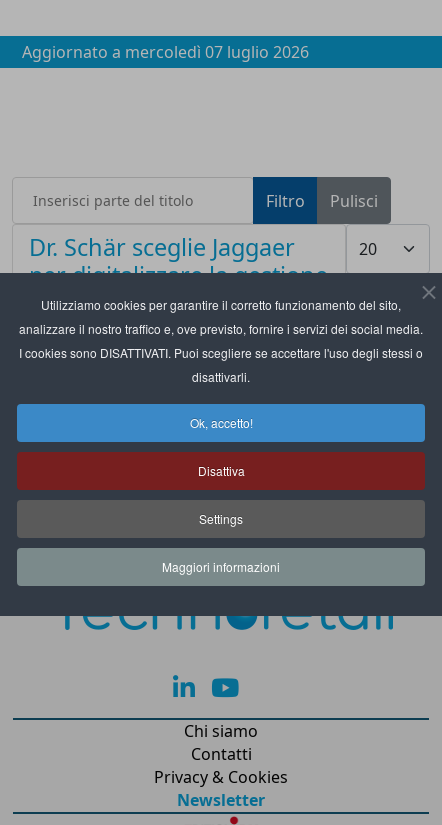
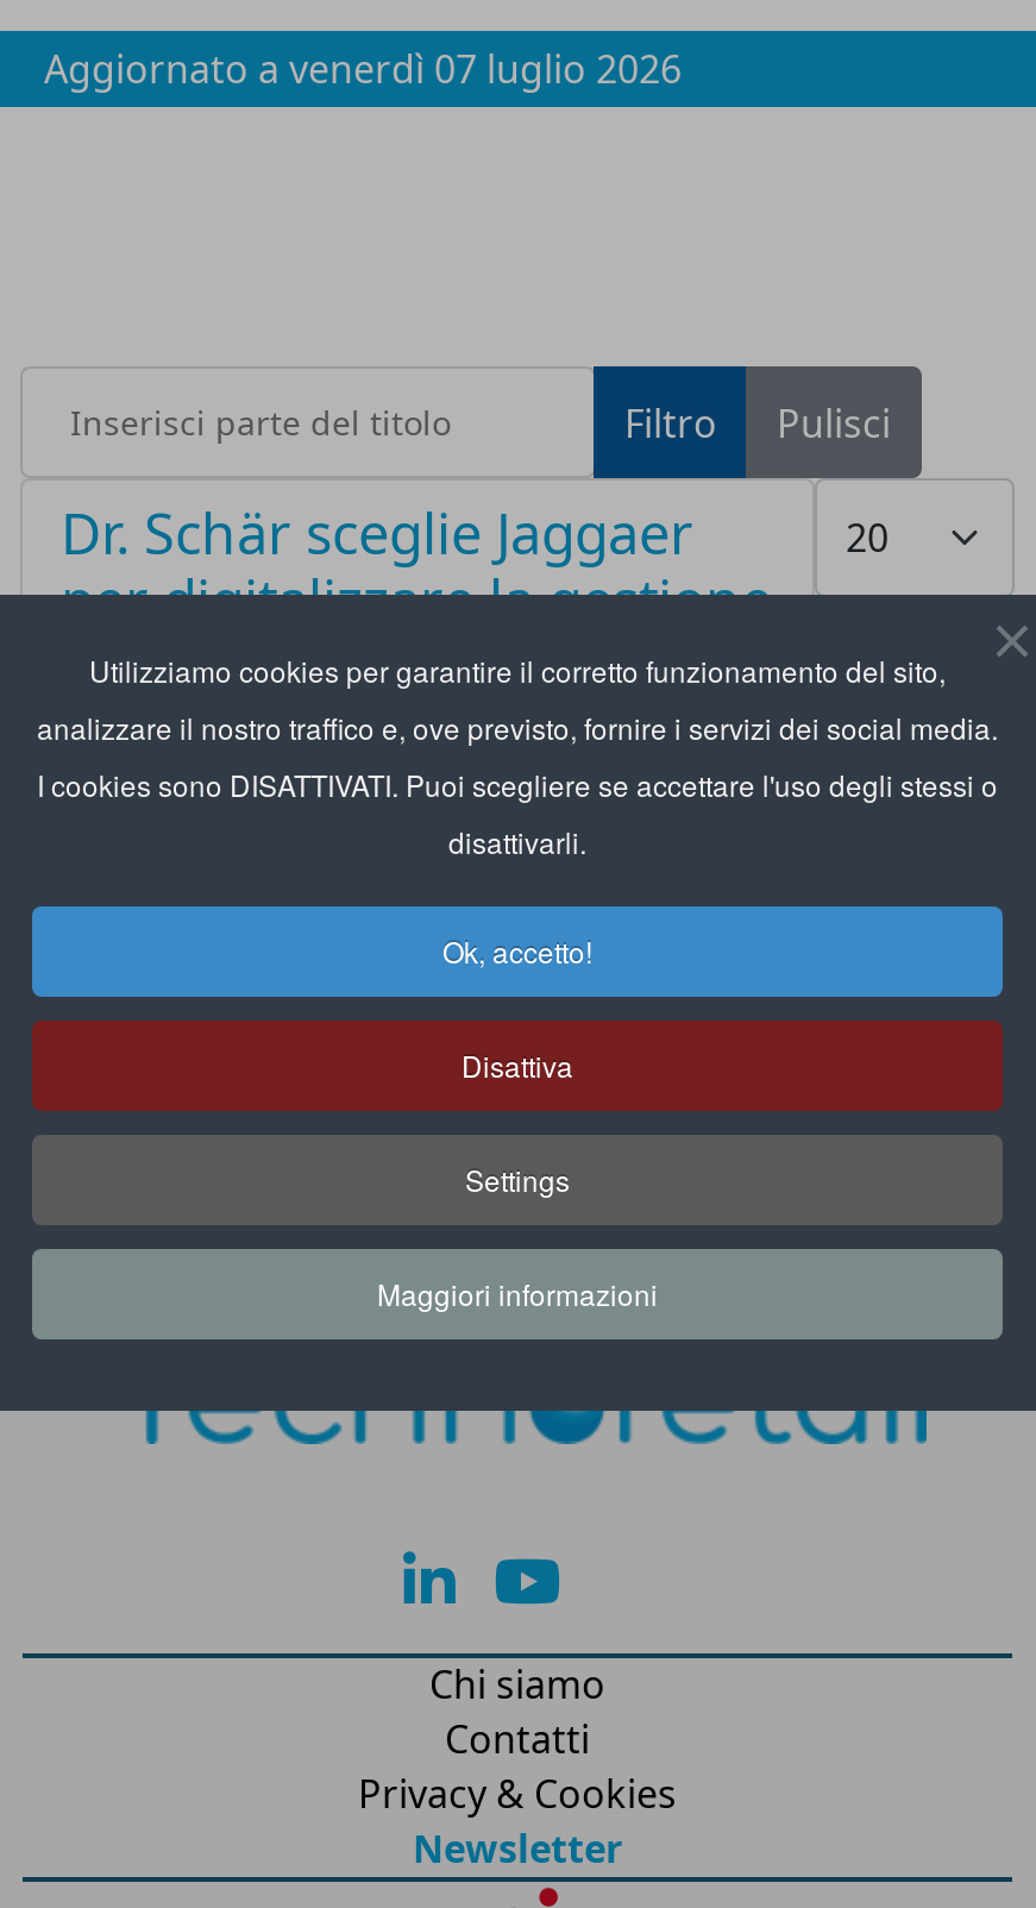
- Aggiornato a mercoledì 07 luglio 2026
+ Aggiornato a venerdì 07 luglio 2026
